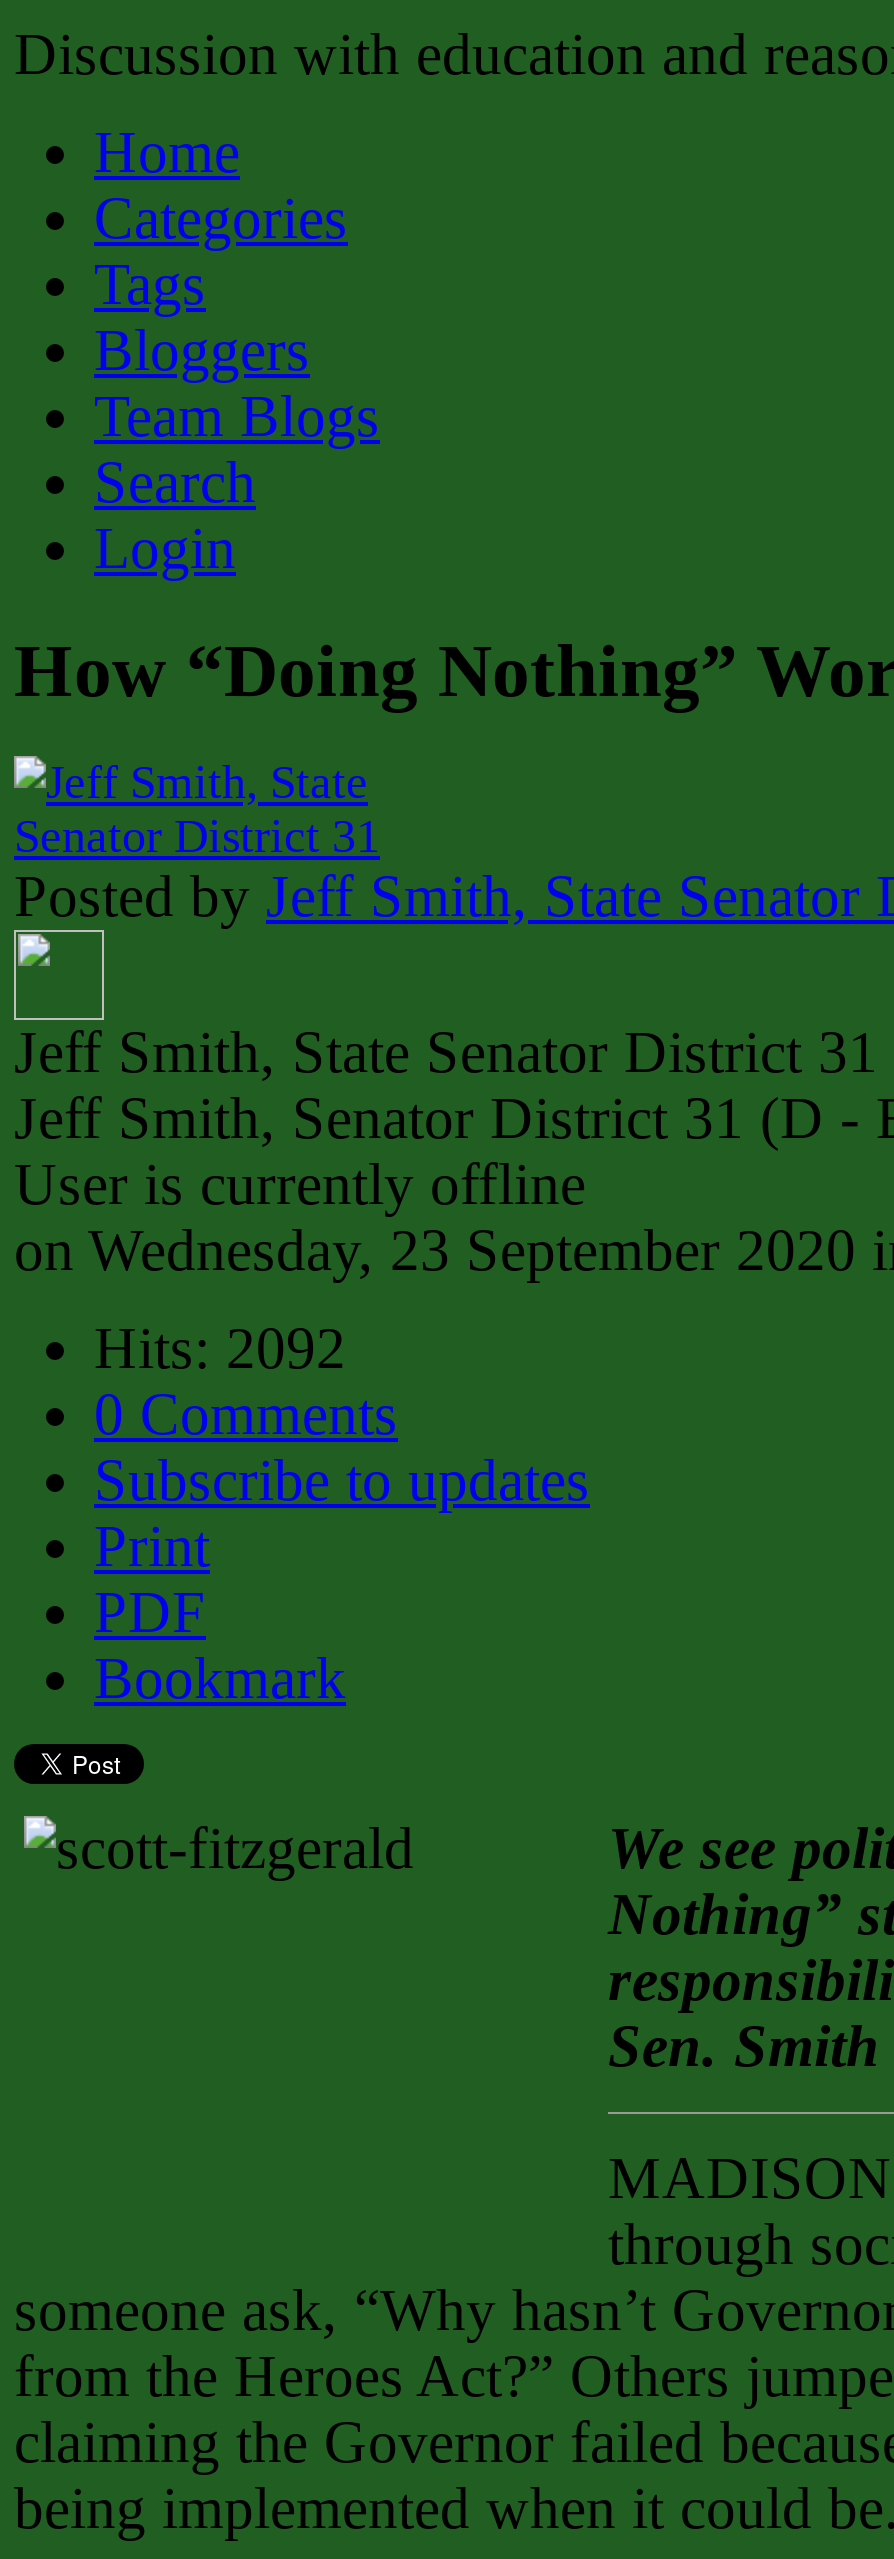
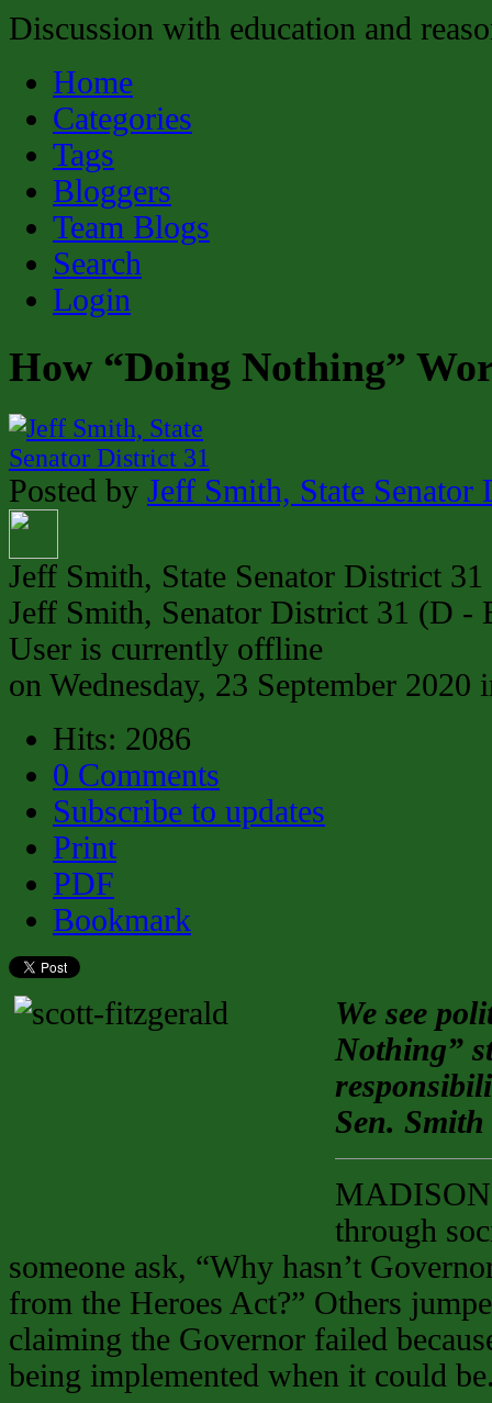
- Hits: 2092
+ Hits: 2086
